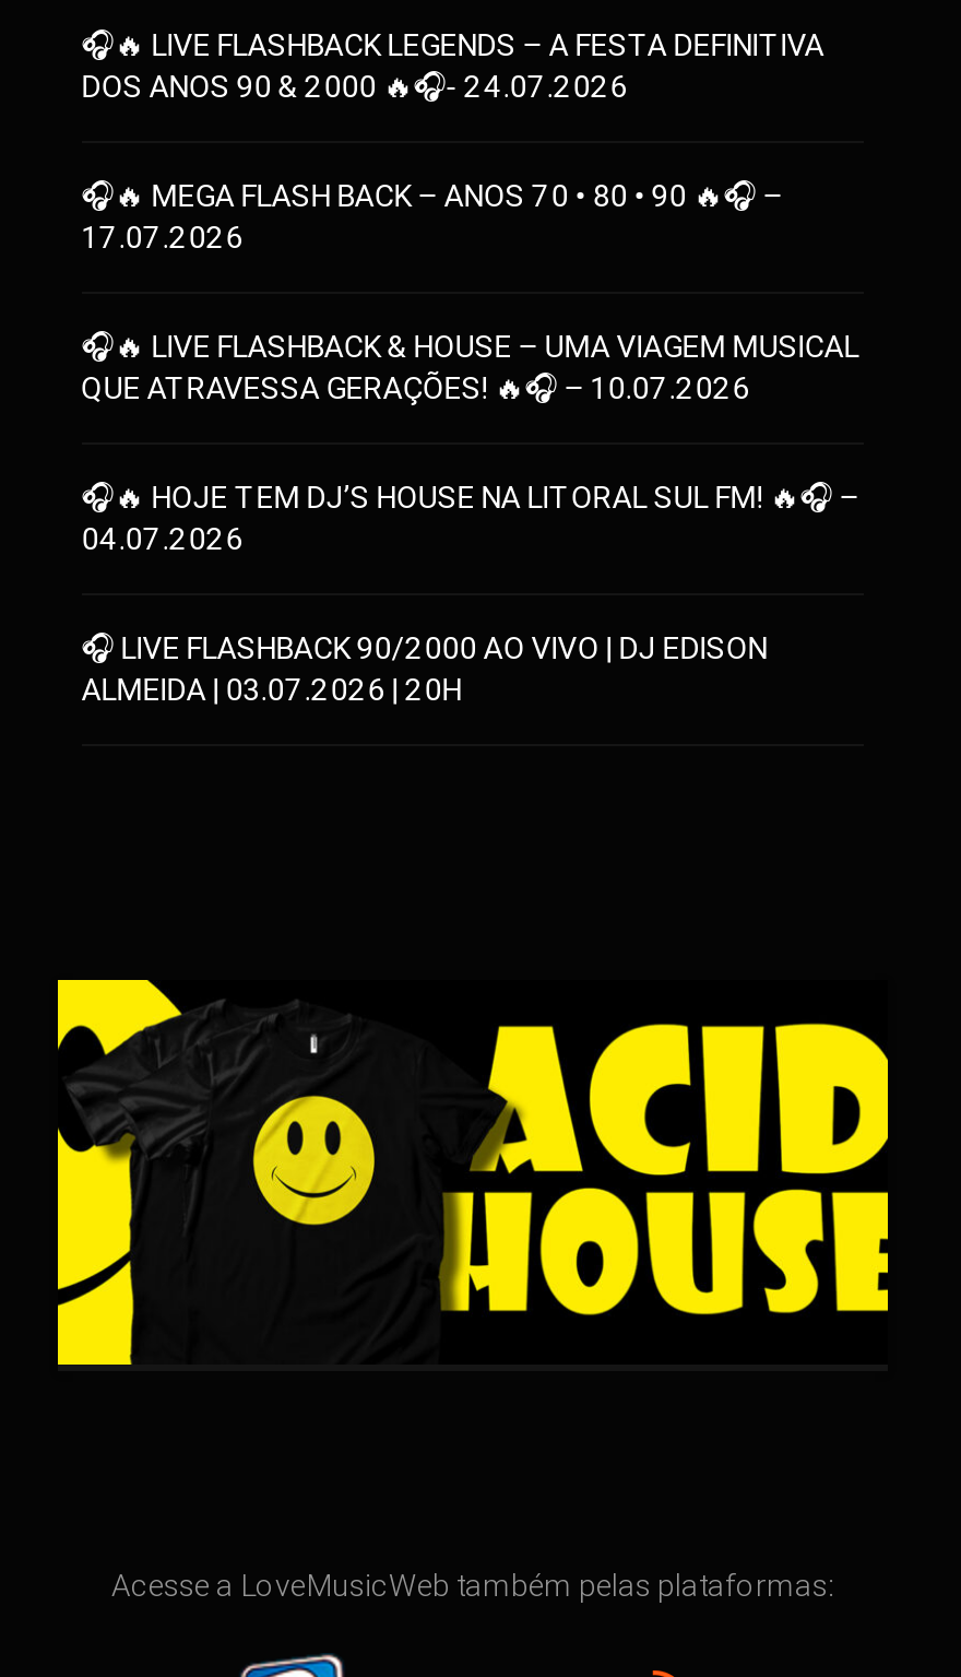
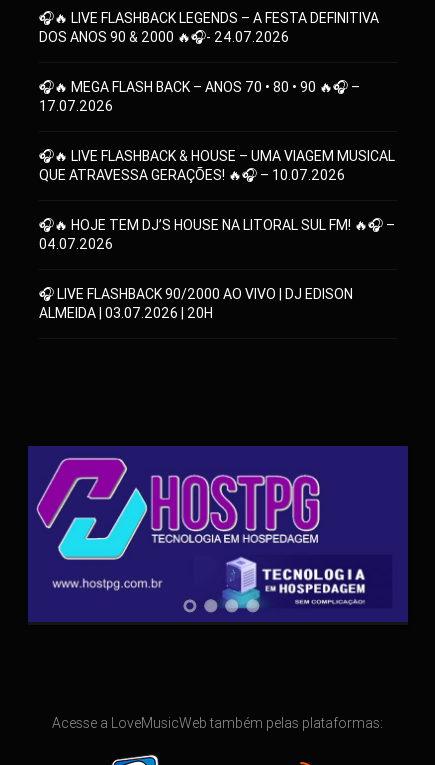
- [image]
+ [image]
